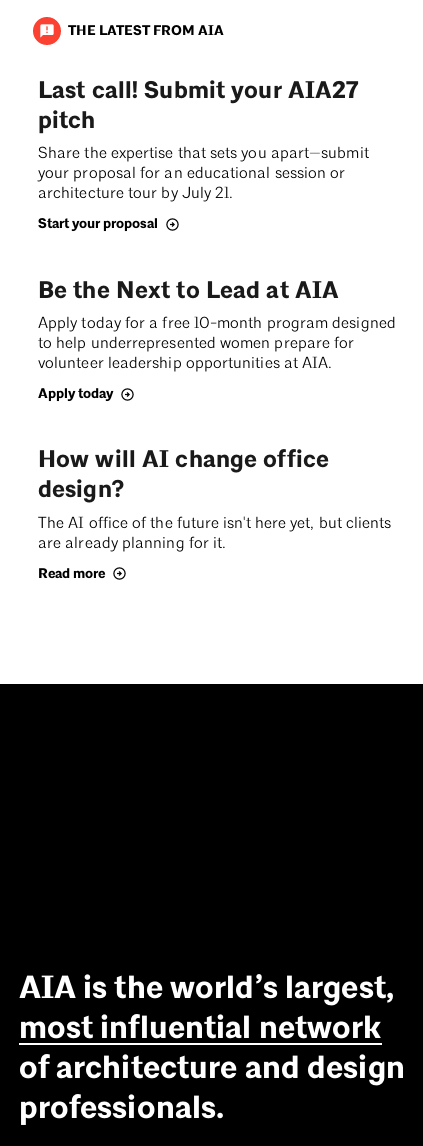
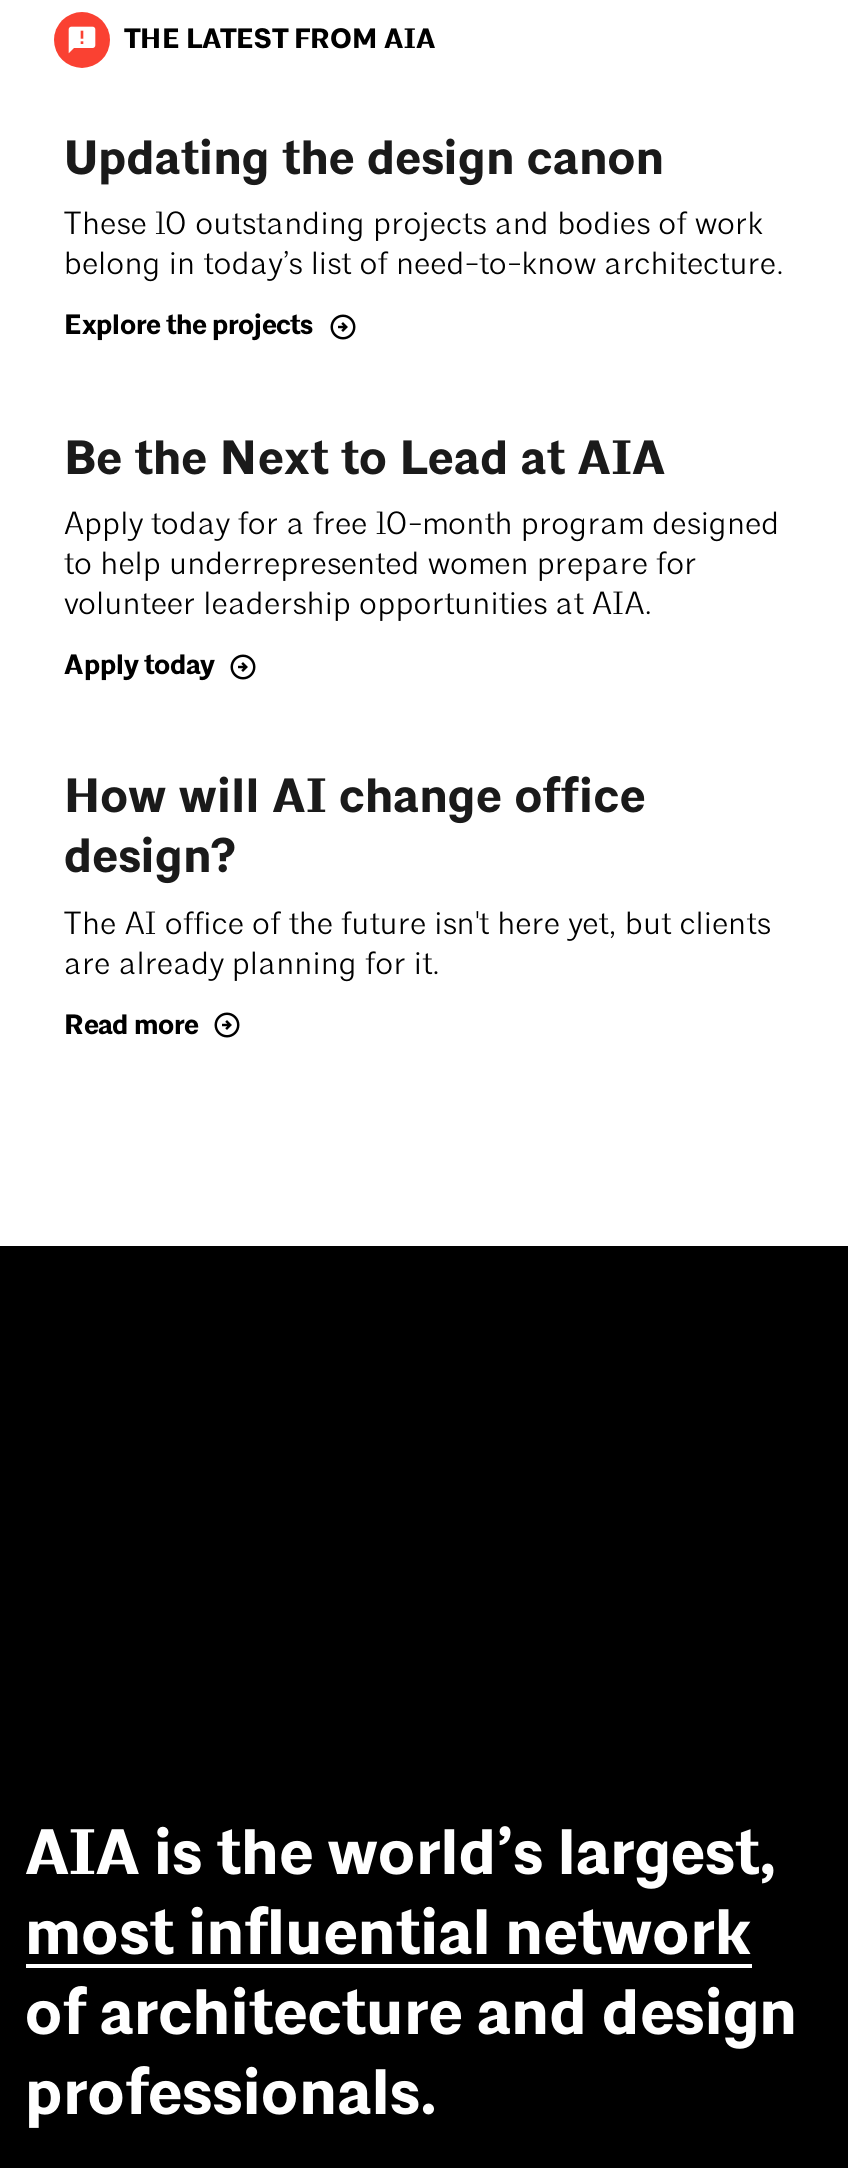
- Last call! Submit your AIA27
- pitch
- Share the expertise that sets you apart—submit
- your proposal for an educational session or
- architecture tour by July 21.
+ Updating the design canon
+ These 10 outstanding projects and bodies of work
+ belong in today’s list of need-to-know architecture.

- Start your proposal
+ Explore the projects
